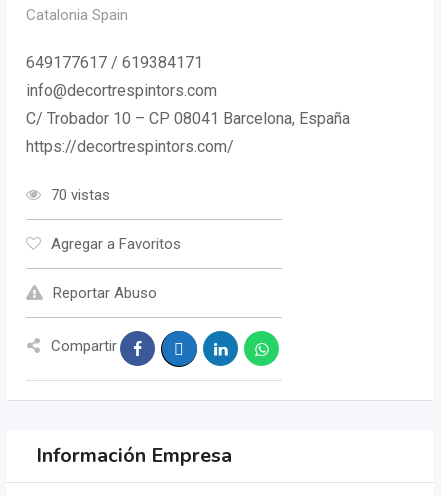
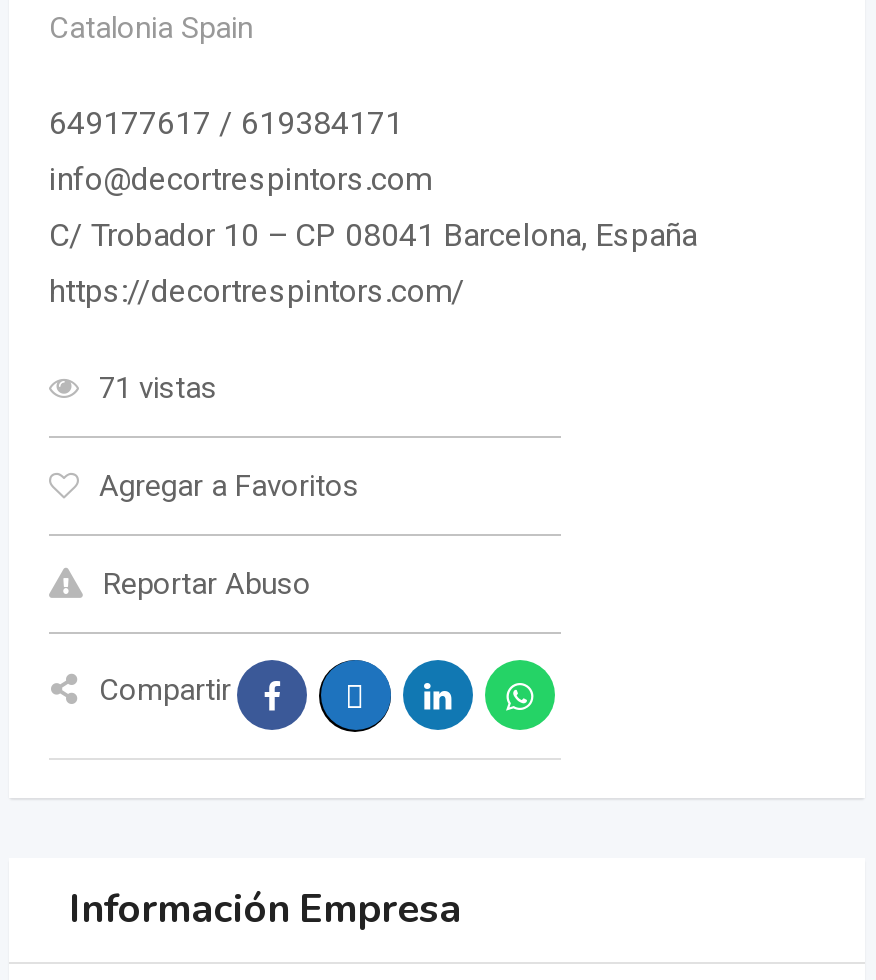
- 70 vistas
+ 71 vistas
